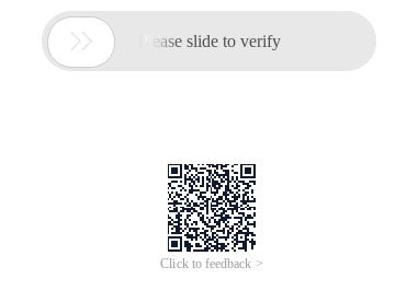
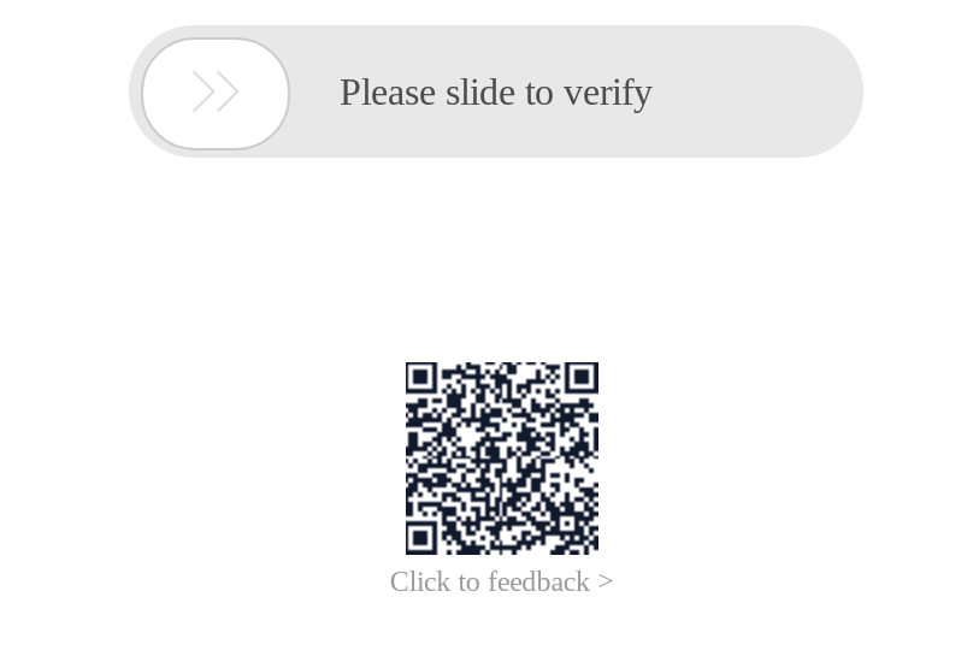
- [image]
+ [image]
